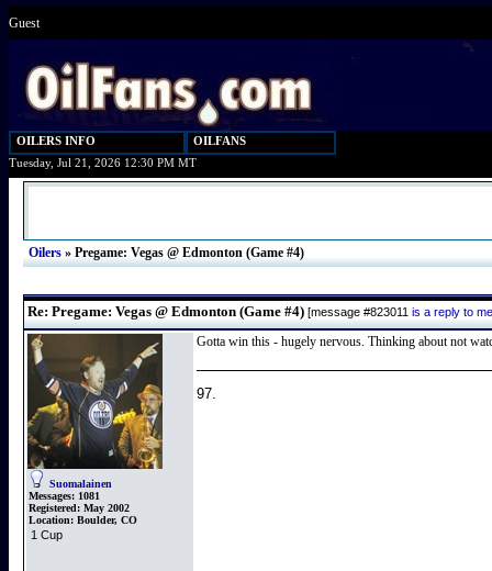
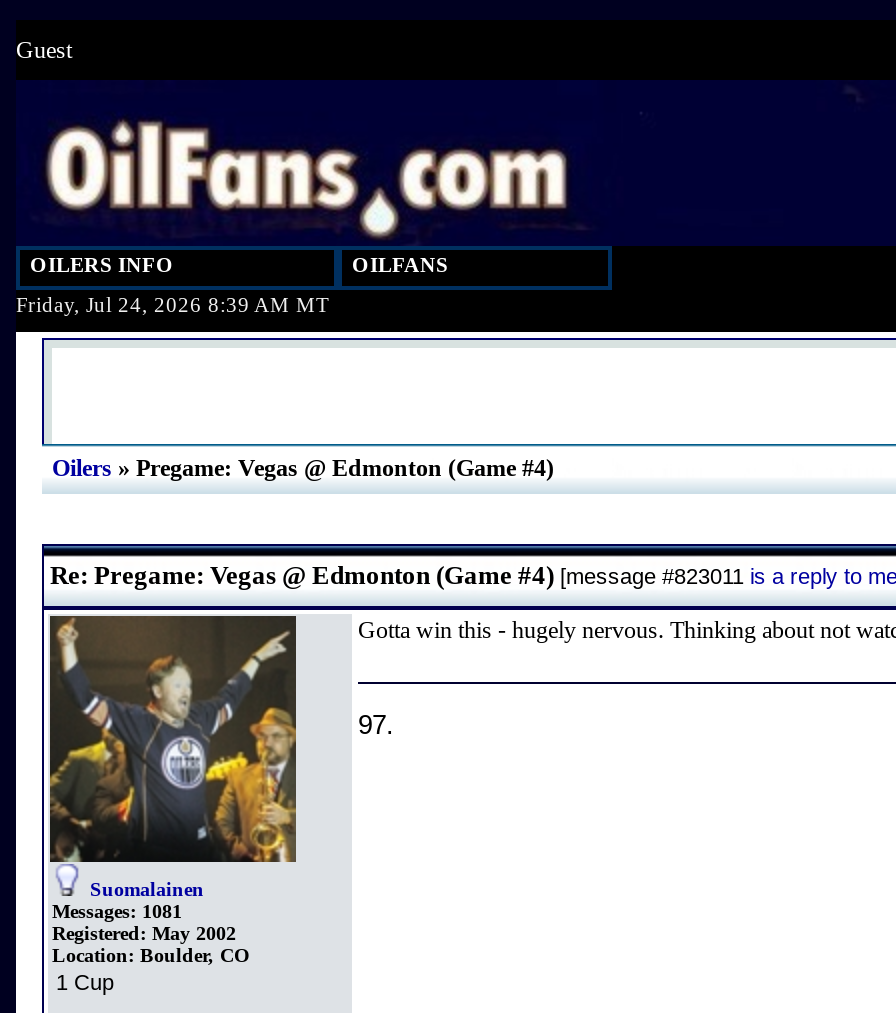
- Tuesday, Jul 21, 2026 12:30 PM MT
+ Friday, Jul 24, 2026 8:39 AM MT
